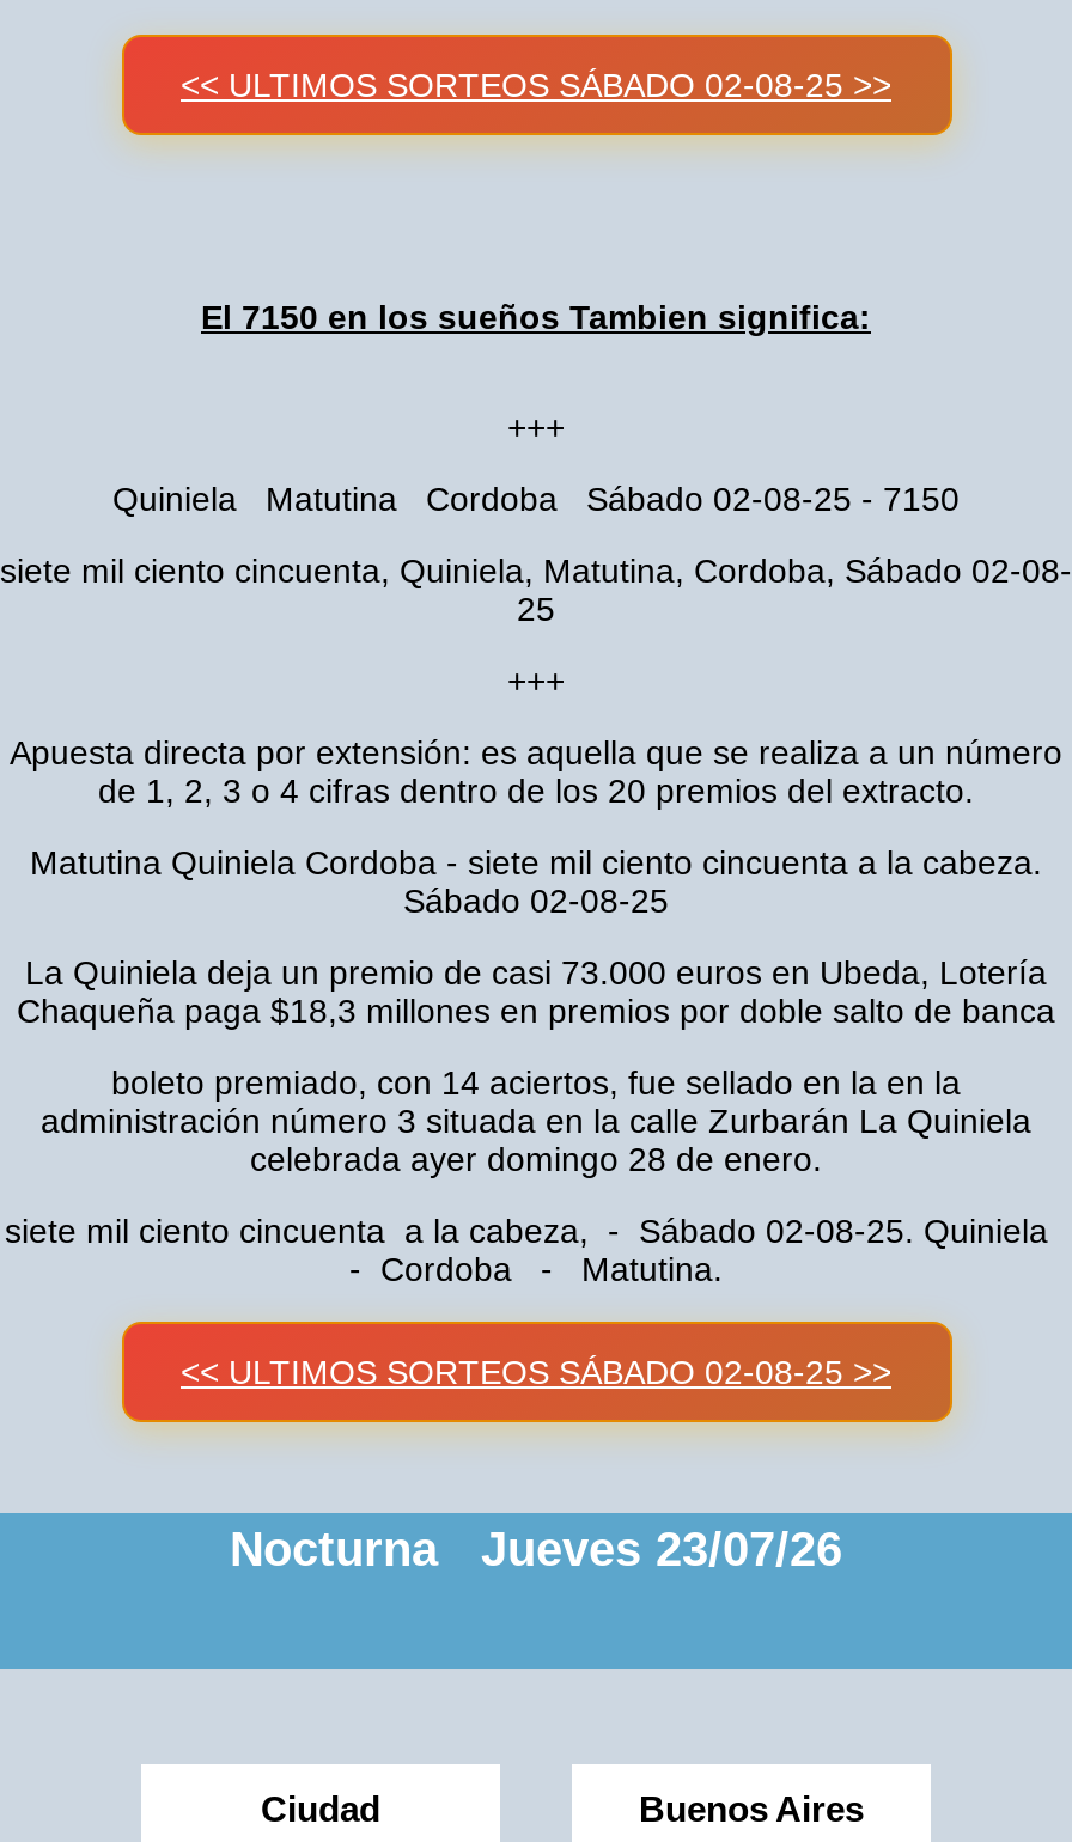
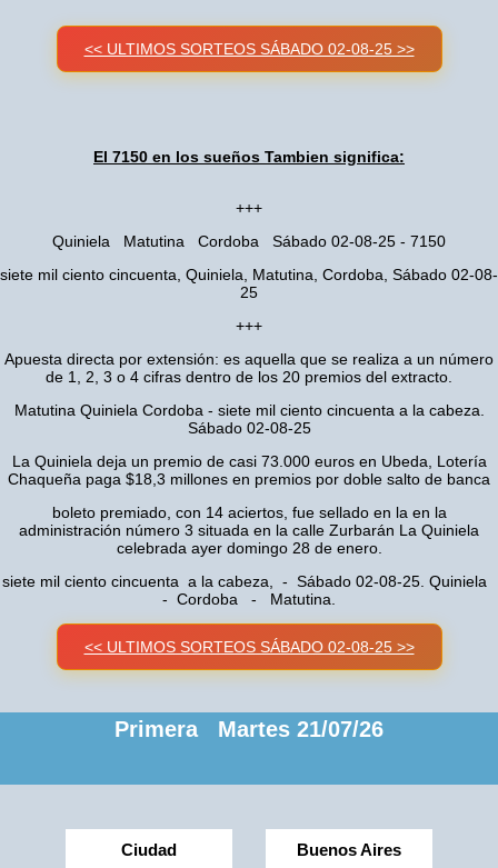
- Nocturna Jueves 23/07/26
+ Primera Martes 21/07/26
